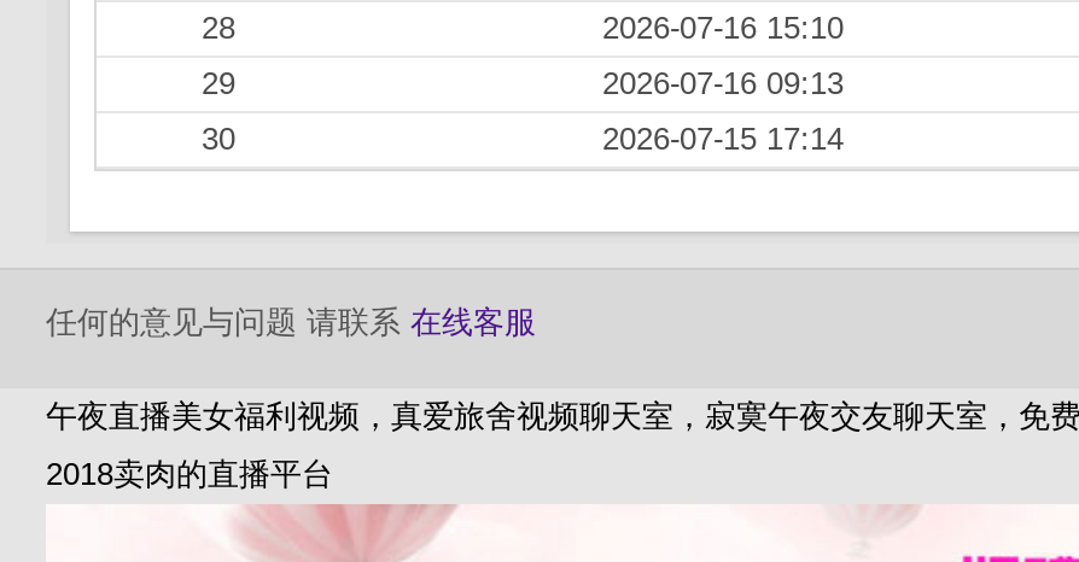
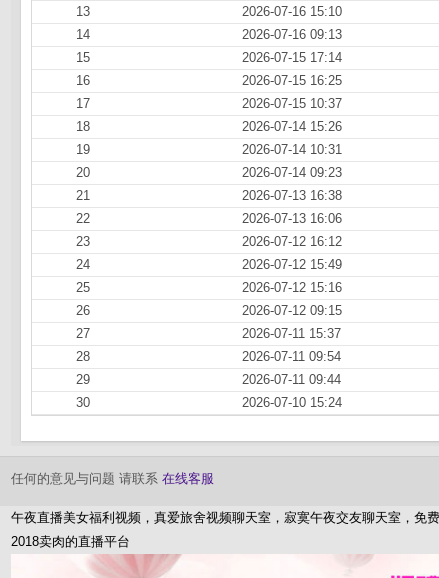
- 28
+ 13

- 29
+ 14

- 30
+ 15

+ 16
+ 2026-07-15 16:25
+ 17
+ 2026-07-15 10:37
+ 18
+ 2026-07-14 15:26
+ 19
+ 2026-07-14 10:31
+ 20
+ 2026-07-14 09:23
+ 21
+ 2026-07-13 16:38
+ 22
+ 2026-07-13 16:06
+ 23
+ 2026-07-12 16:12
+ 24
+ 2026-07-12 15:49
+ 25
+ 2026-07-12 15:16
+ 26
+ 2026-07-12 09:15
+ 27
+ 2026-07-11 15:37
+ 28
+ 2026-07-11 09:54
+ 29
+ 2026-07-11 09:44
+ 30
+ 2026-07-10 15:24
